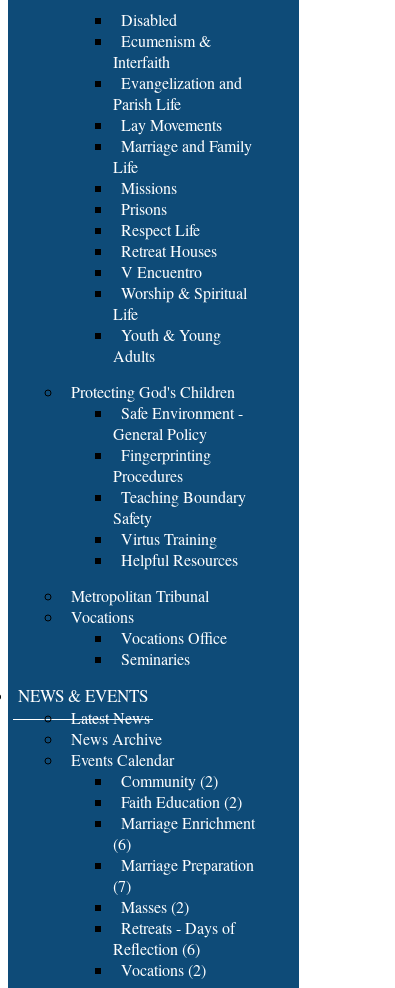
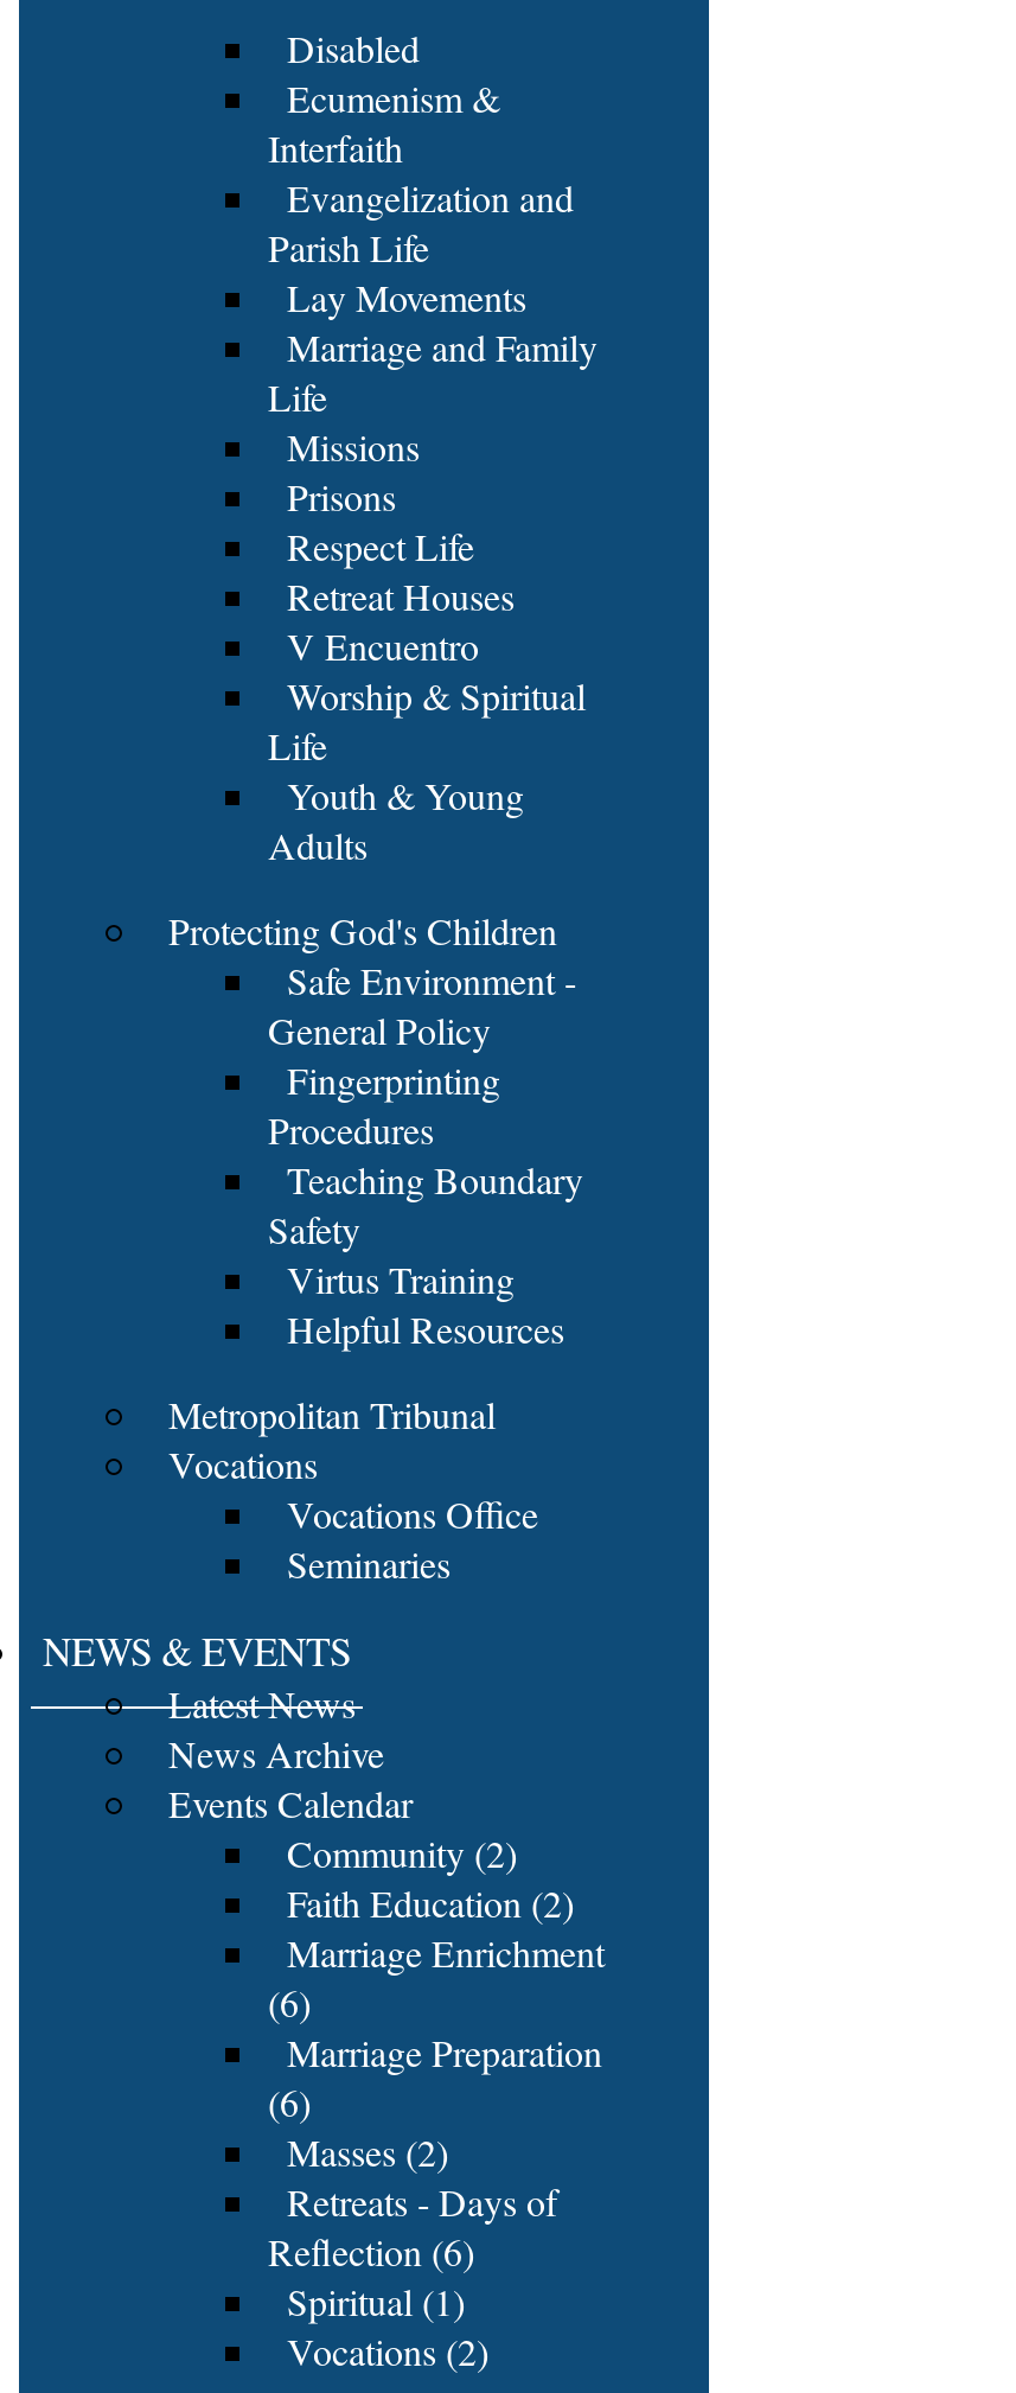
- (7)
+ (6)

+ Spiritual (1)
